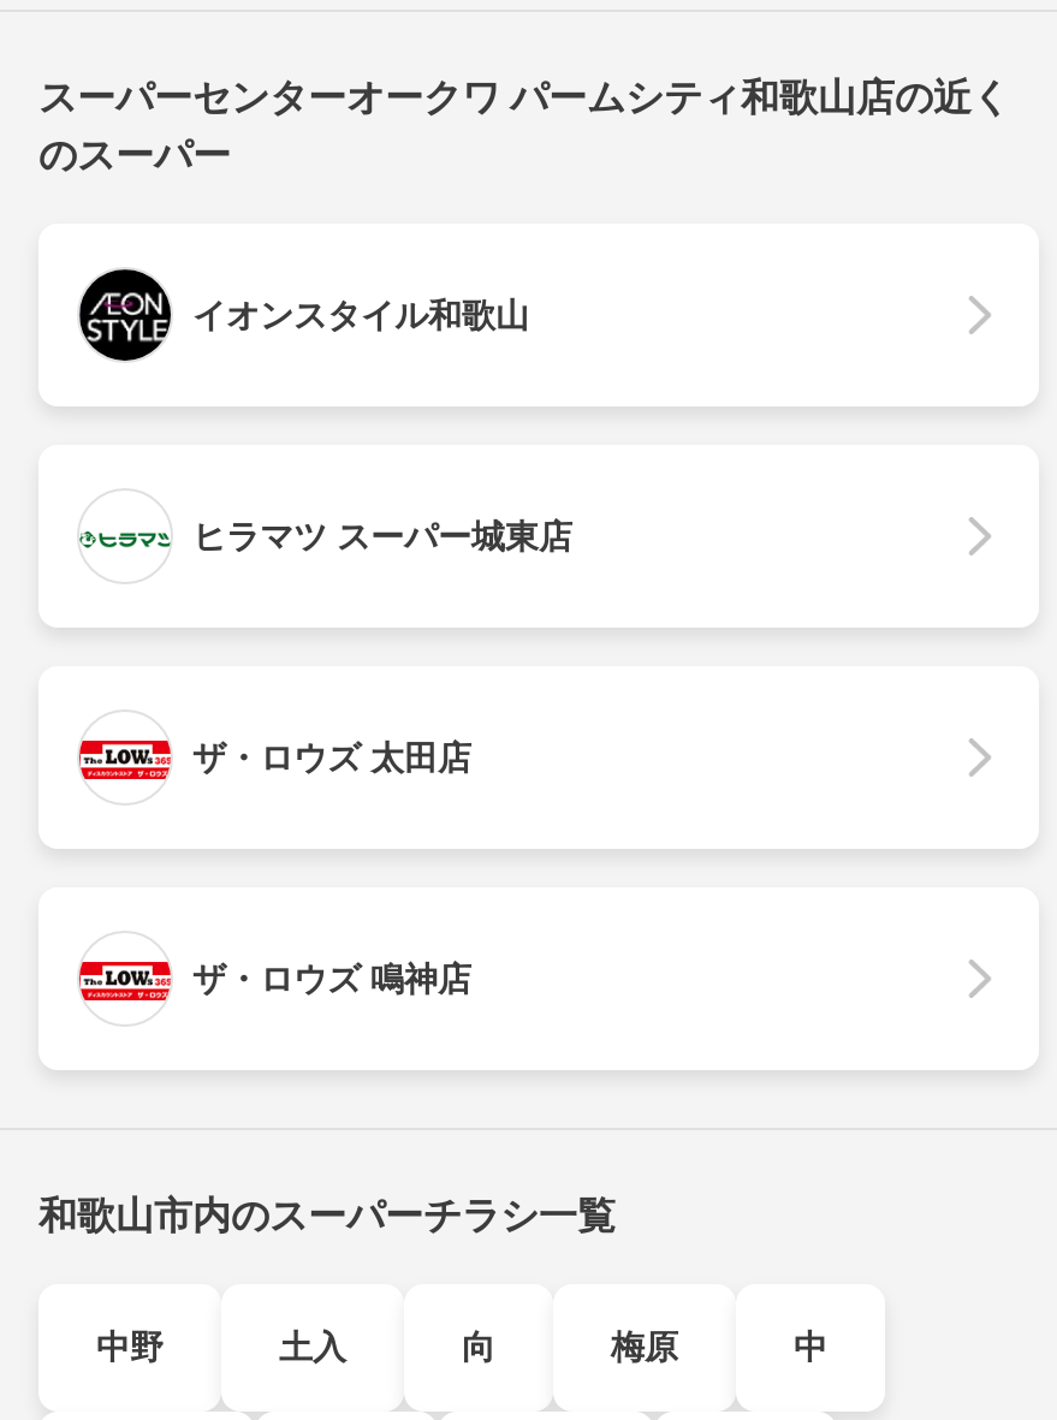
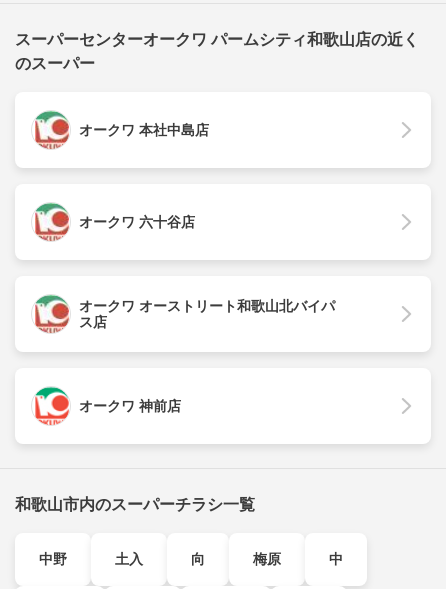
- [image]
- イオンスタイル和歌山
+ [image]
+ オークワ 本社中島店

- [image]
- ヒラマツ スーパー城東店
+ [image]
+ オークワ 六十谷店

- [image]
- ザ・ロウズ 太田店
+ [image]
+ オークワ オーストリート和歌山北バイパ
+ ス店

- [image]
- ザ・ロウズ 鳴神店
+ [image]
+ オークワ 神前店
